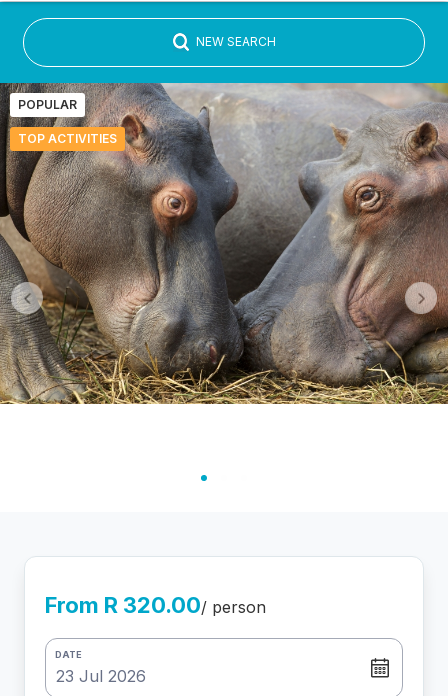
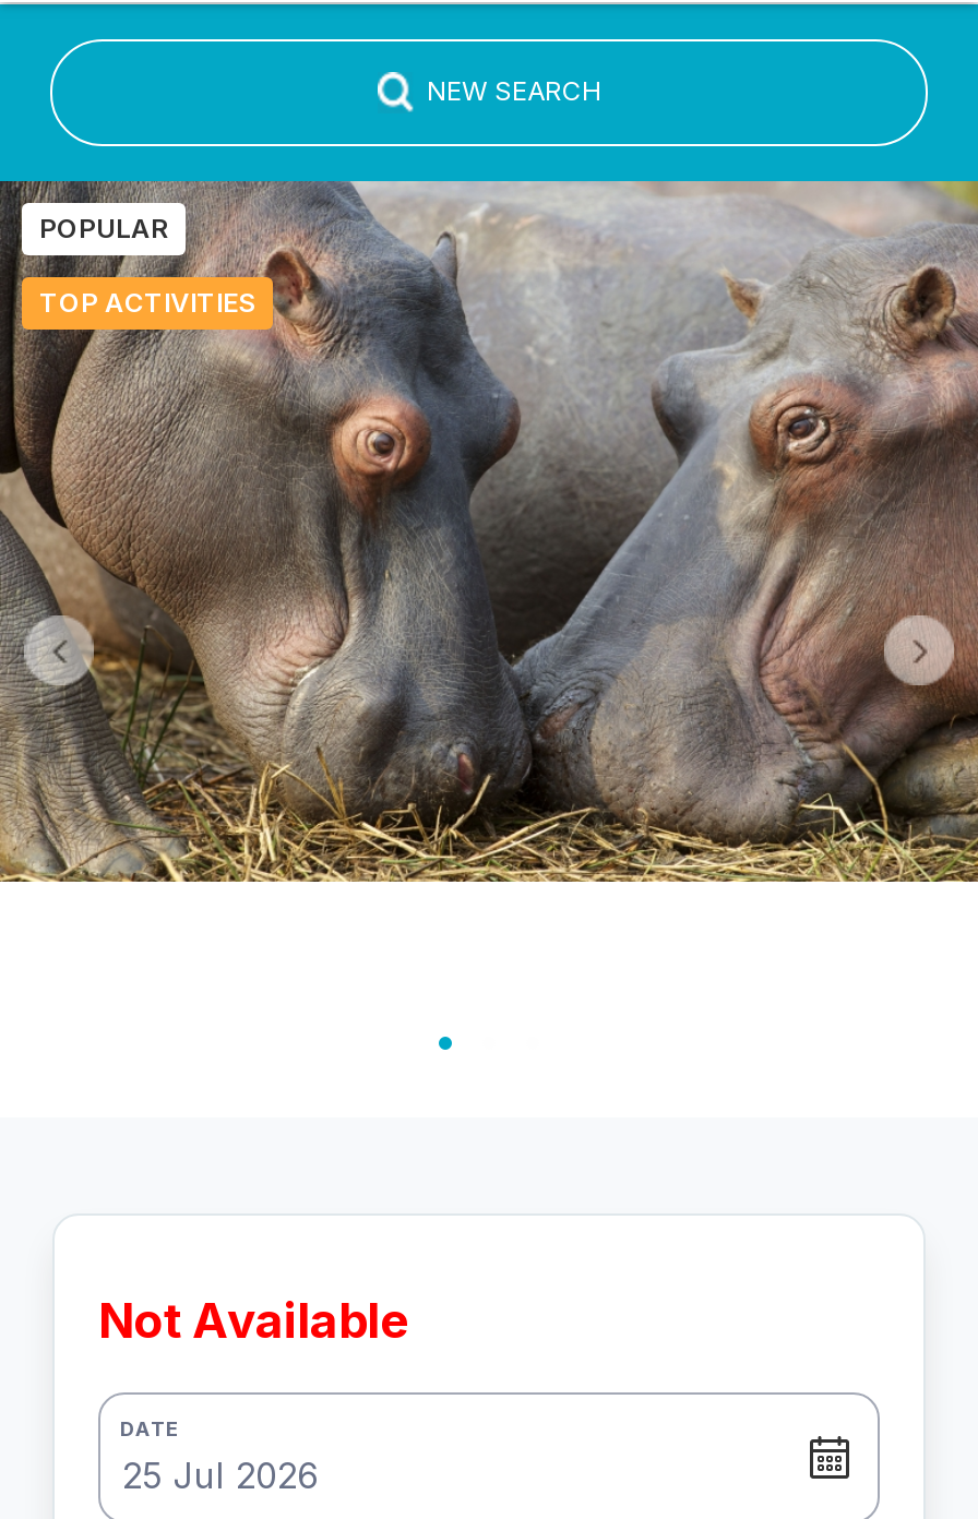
- From R 320.00 / person
+ Not Available
